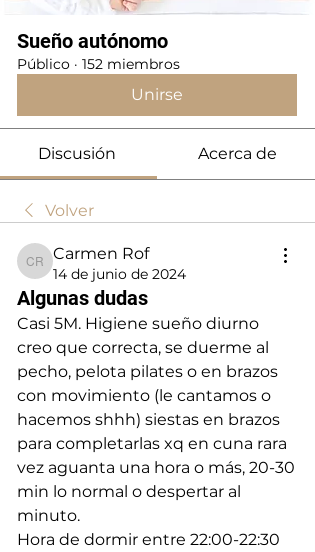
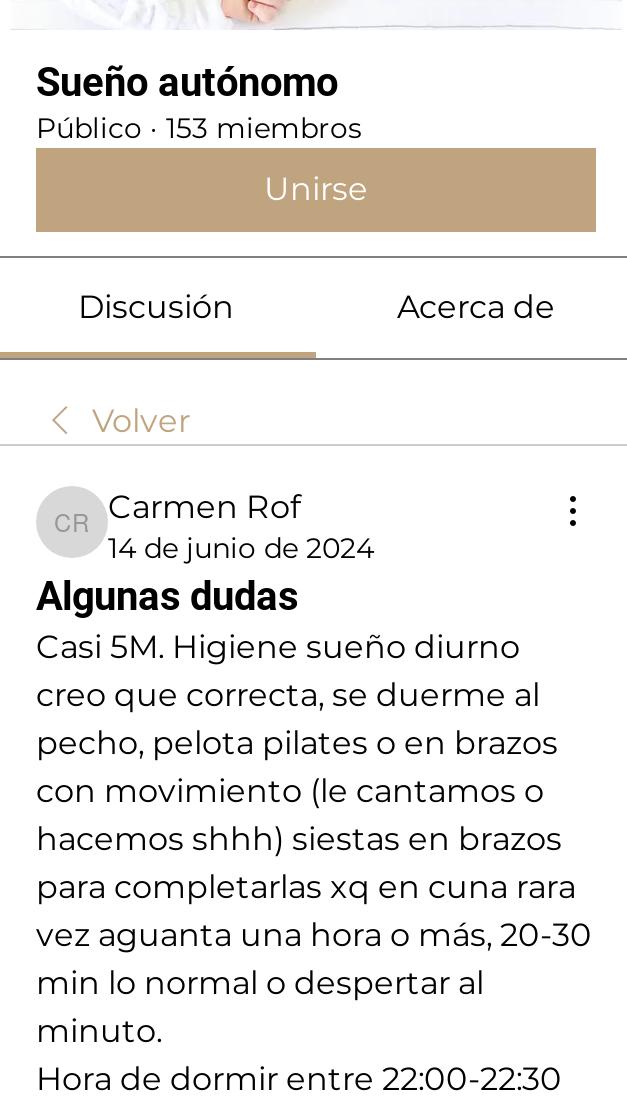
- Público · 152 miembros
+ Público · 153 miembros
